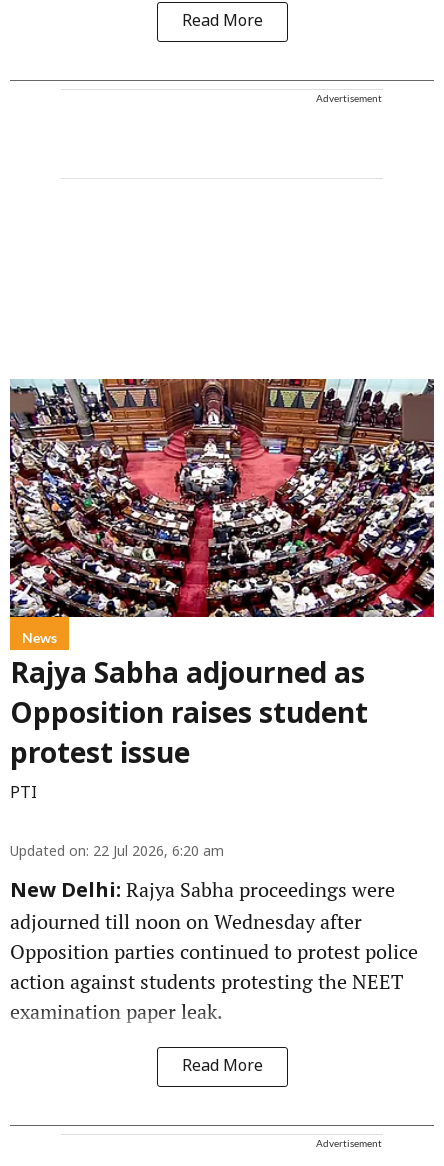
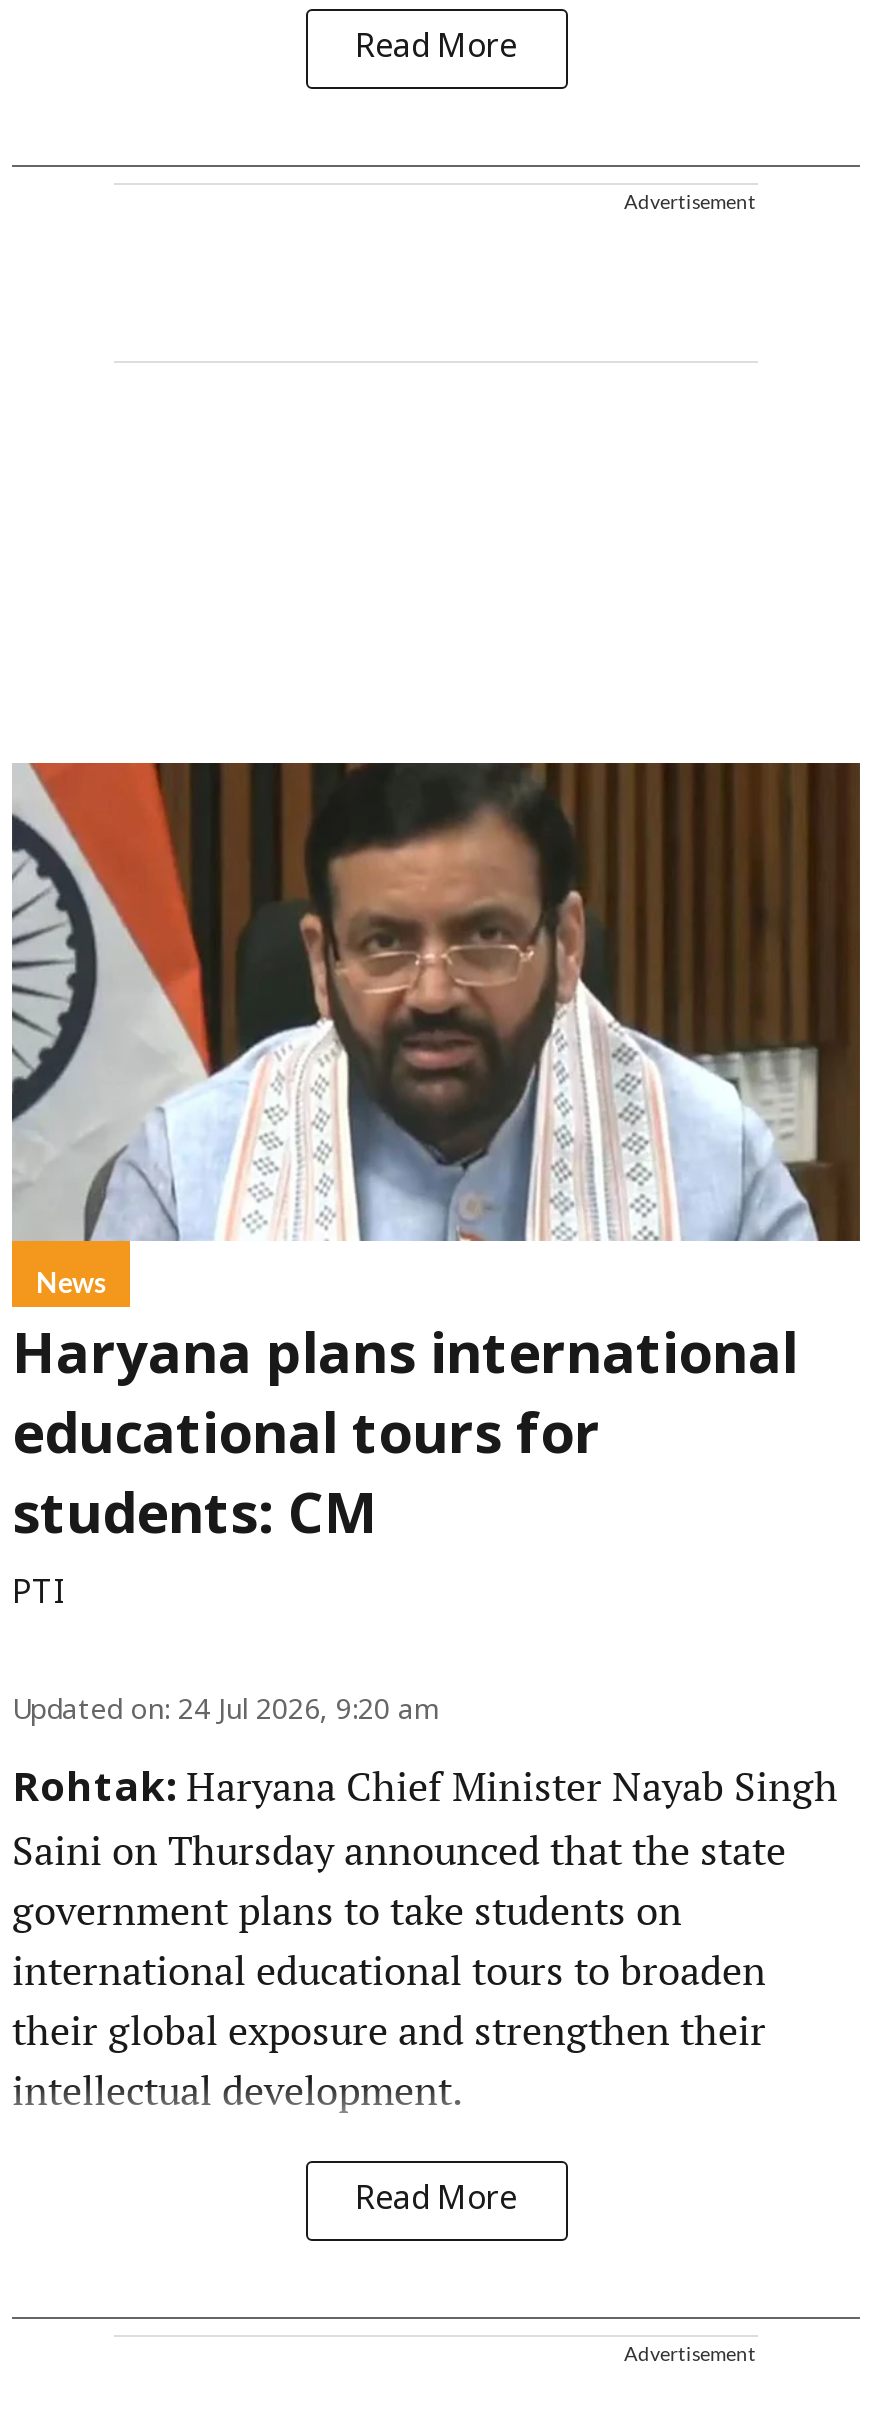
- [image]
+ [image]

- Rajya Sabha adjourned as
- Opposition raises student
- protest issue
+ Haryana plans international
+ educational tours for
+ students: CM

- Updated on: 22 Jul 2026, 6:20 am
+ Updated on: 24 Jul 2026, 9:20 am

- New Delhi: Rajya Sabha proceedings were
- adjourned till noon on Wednesday after
- Opposition parties continued to protest police
- action against students protesting the NEET
- examination paper leak.
+ Rohtak: Haryana Chief Minister Nayab Singh
+ Saini on Thursday announced that the state
+ government plans to take students on
+ international educational tours to broaden
+ their global exposure and strengthen their
+ intellectual development.
